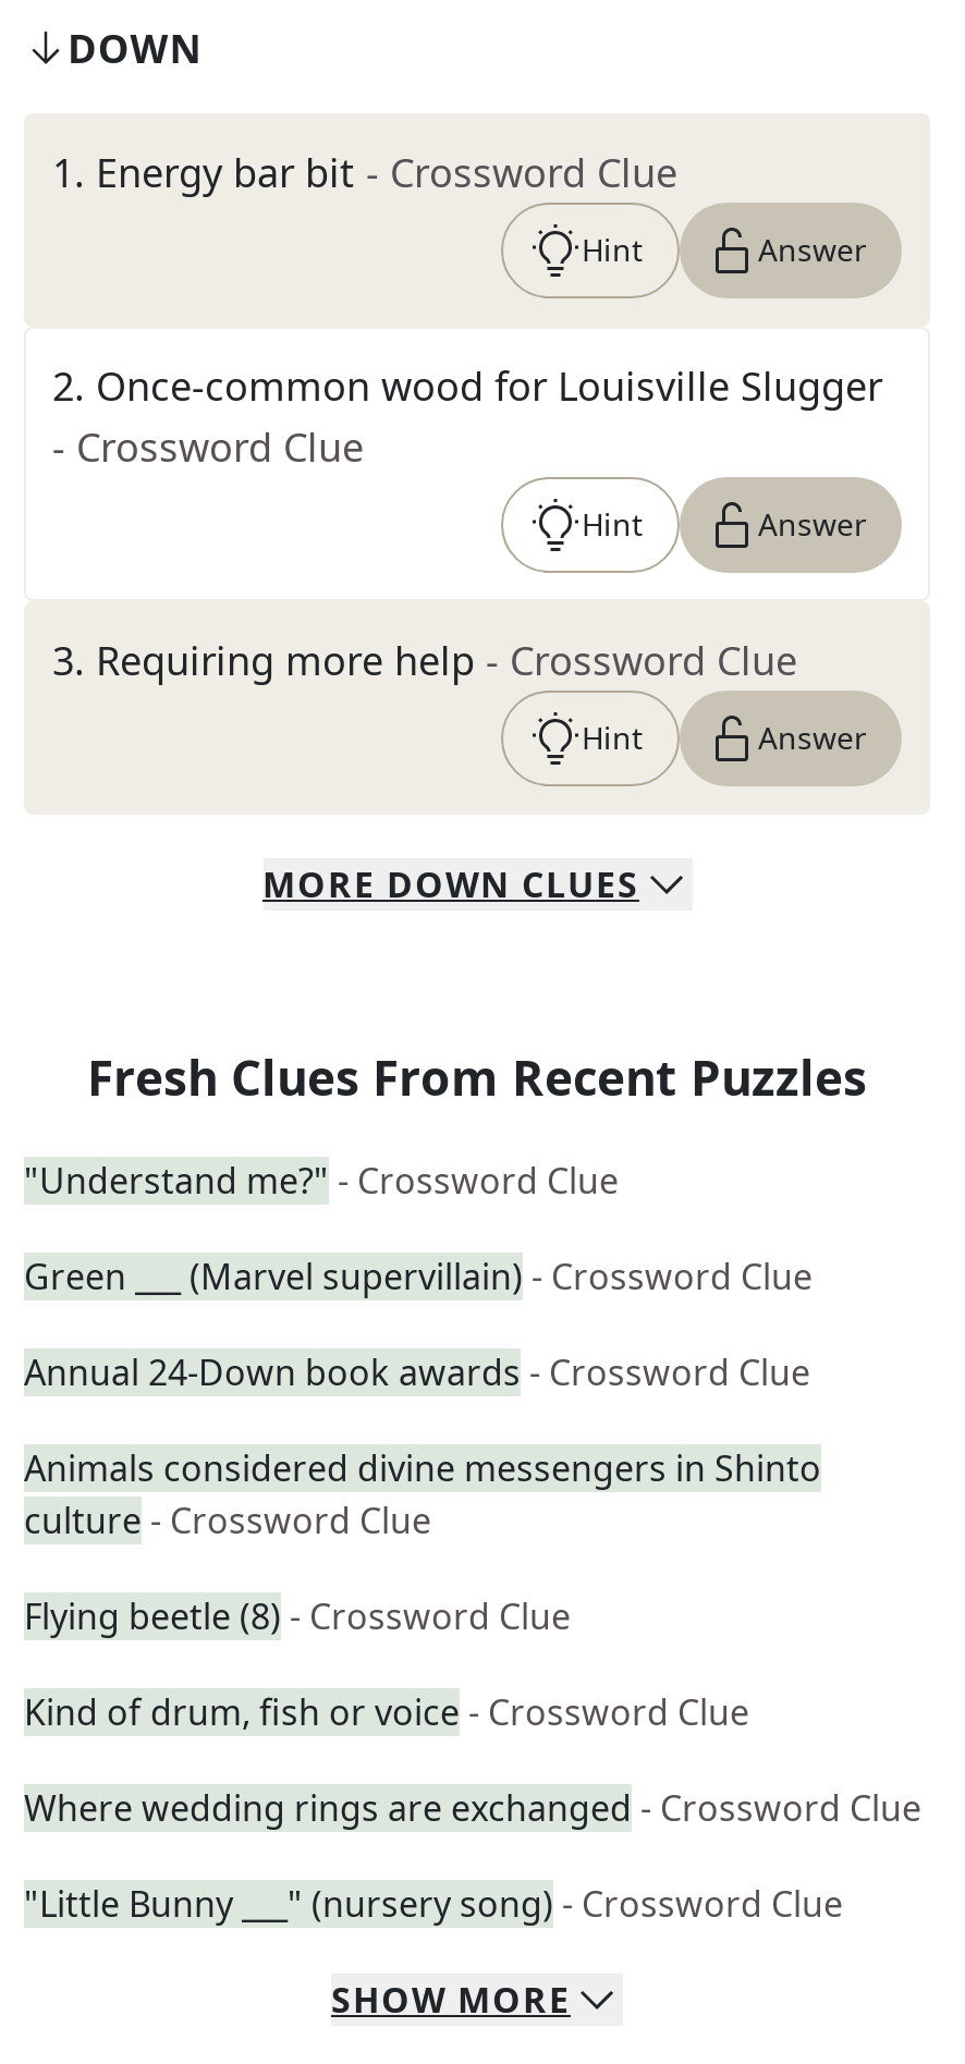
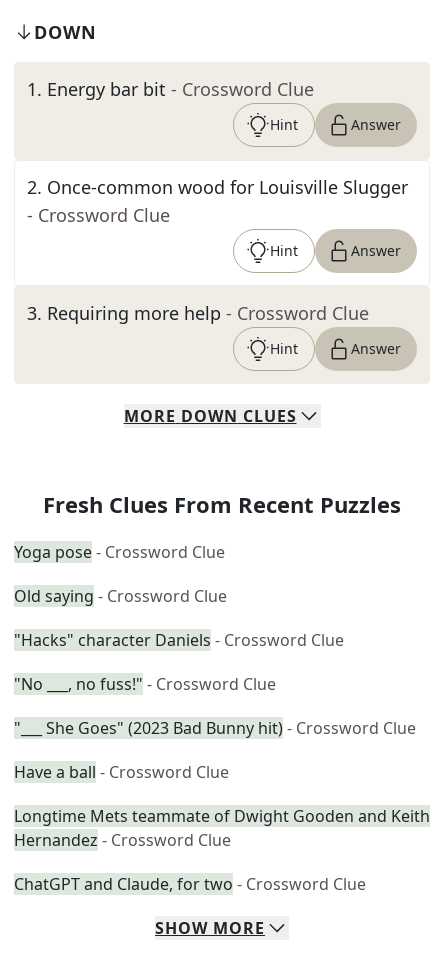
- "Understand me?" - Crossword Clue
+ Yoga pose - Crossword Clue

- Green ___ (Marvel supervillain) - Crossword Clue
+ Old saying - Crossword Clue

- Annual 24-Down book awards - Crossword Clue
+ "Hacks" character Daniels - Crossword Clue

- Animals considered divine messengers in Shinto
- culture - Crossword Clue
+ "No ___, no fuss!" - Crossword Clue

- Flying beetle (8) - Crossword Clue
+ "___ She Goes" (2023 Bad Bunny hit) - Crossword Clue

- Kind of drum, fish or voice - Crossword Clue
+ Have a ball - Crossword Clue

- Where wedding rings are exchanged - Crossword Clue
+ Longtime Mets teammate of Dwight Gooden and Keith
+ Hernandez - Crossword Clue

- "Little Bunny ___" (nursery song) - Crossword Clue
+ ChatGPT and Claude, for two - Crossword Clue
